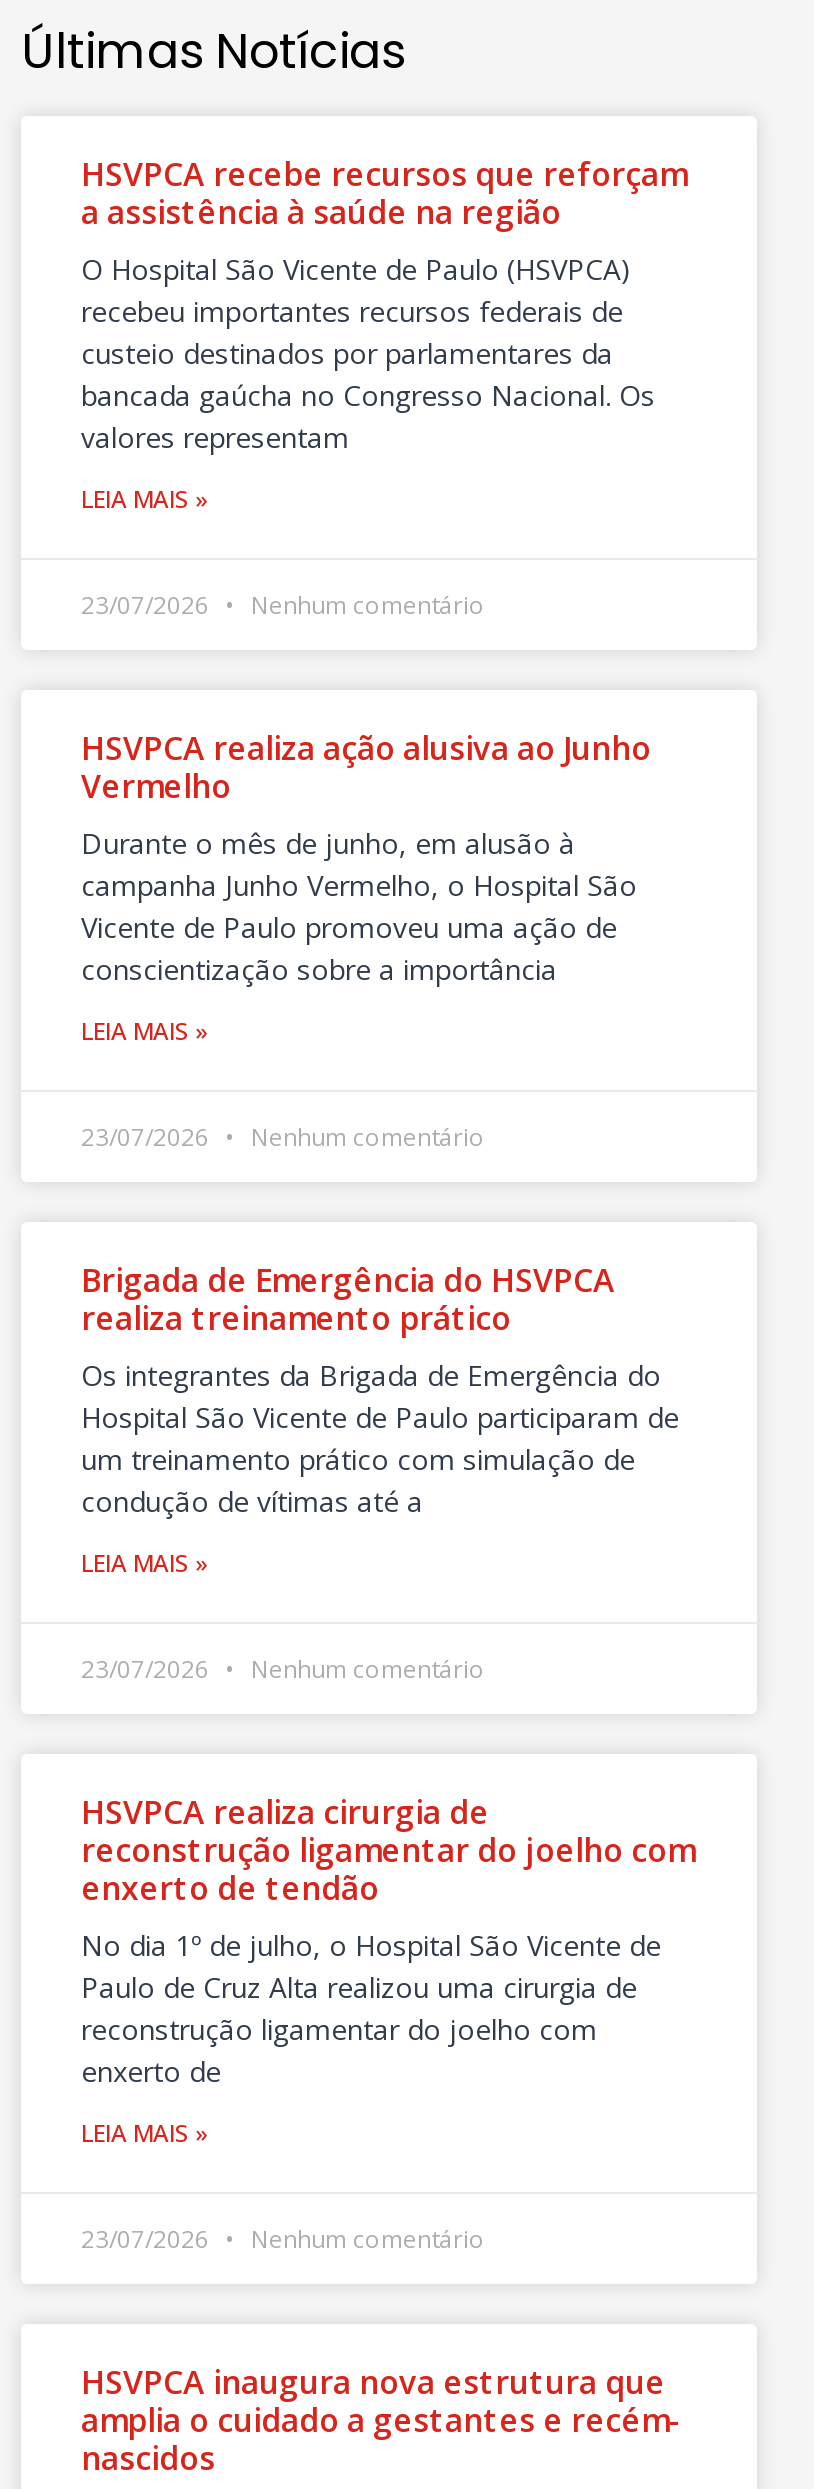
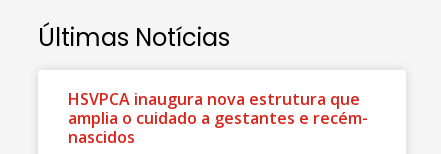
- HSVPCA recebe recursos que reforçam
- a assistência à saúde na região
- O Hospital São Vicente de Paulo (HSVPCA)
- recebeu importantes recursos federais de
- custeio destinados por parlamentares da
- bancada gaúcha no Congresso Nacional. Os
- valores representam
- LEIA MAIS »
- 23/07/2026
- Nenhum comentário
- HSVPCA realiza ação alusiva ao Junho
- Vermelho
- Durante o mês de junho, em alusão à
- campanha Junho Vermelho, o Hospital São
- Vicente de Paulo promoveu uma ação de
- conscientização sobre a importância
- LEIA MAIS »
- 23/07/2026
- Nenhum comentário
- Brigada de Emergência do HSVPCA
- realiza treinamento prático
- Os integrantes da Brigada de Emergência do
- Hospital São Vicente de Paulo participaram de
- um treinamento prático com simulação de
- condução de vítimas até a
- LEIA MAIS »
- 23/07/2026
- Nenhum comentário
- HSVPCA realiza cirurgia de
- reconstrução ligamentar do joelho com
- enxerto de tendão
- No dia 1º de julho, o Hospital São Vicente de
- Paulo de Cruz Alta realizou uma cirurgia de
- reconstrução ligamentar do joelho com
- enxerto de
- LEIA MAIS »
- 23/07/2026
- Nenhum comentário
